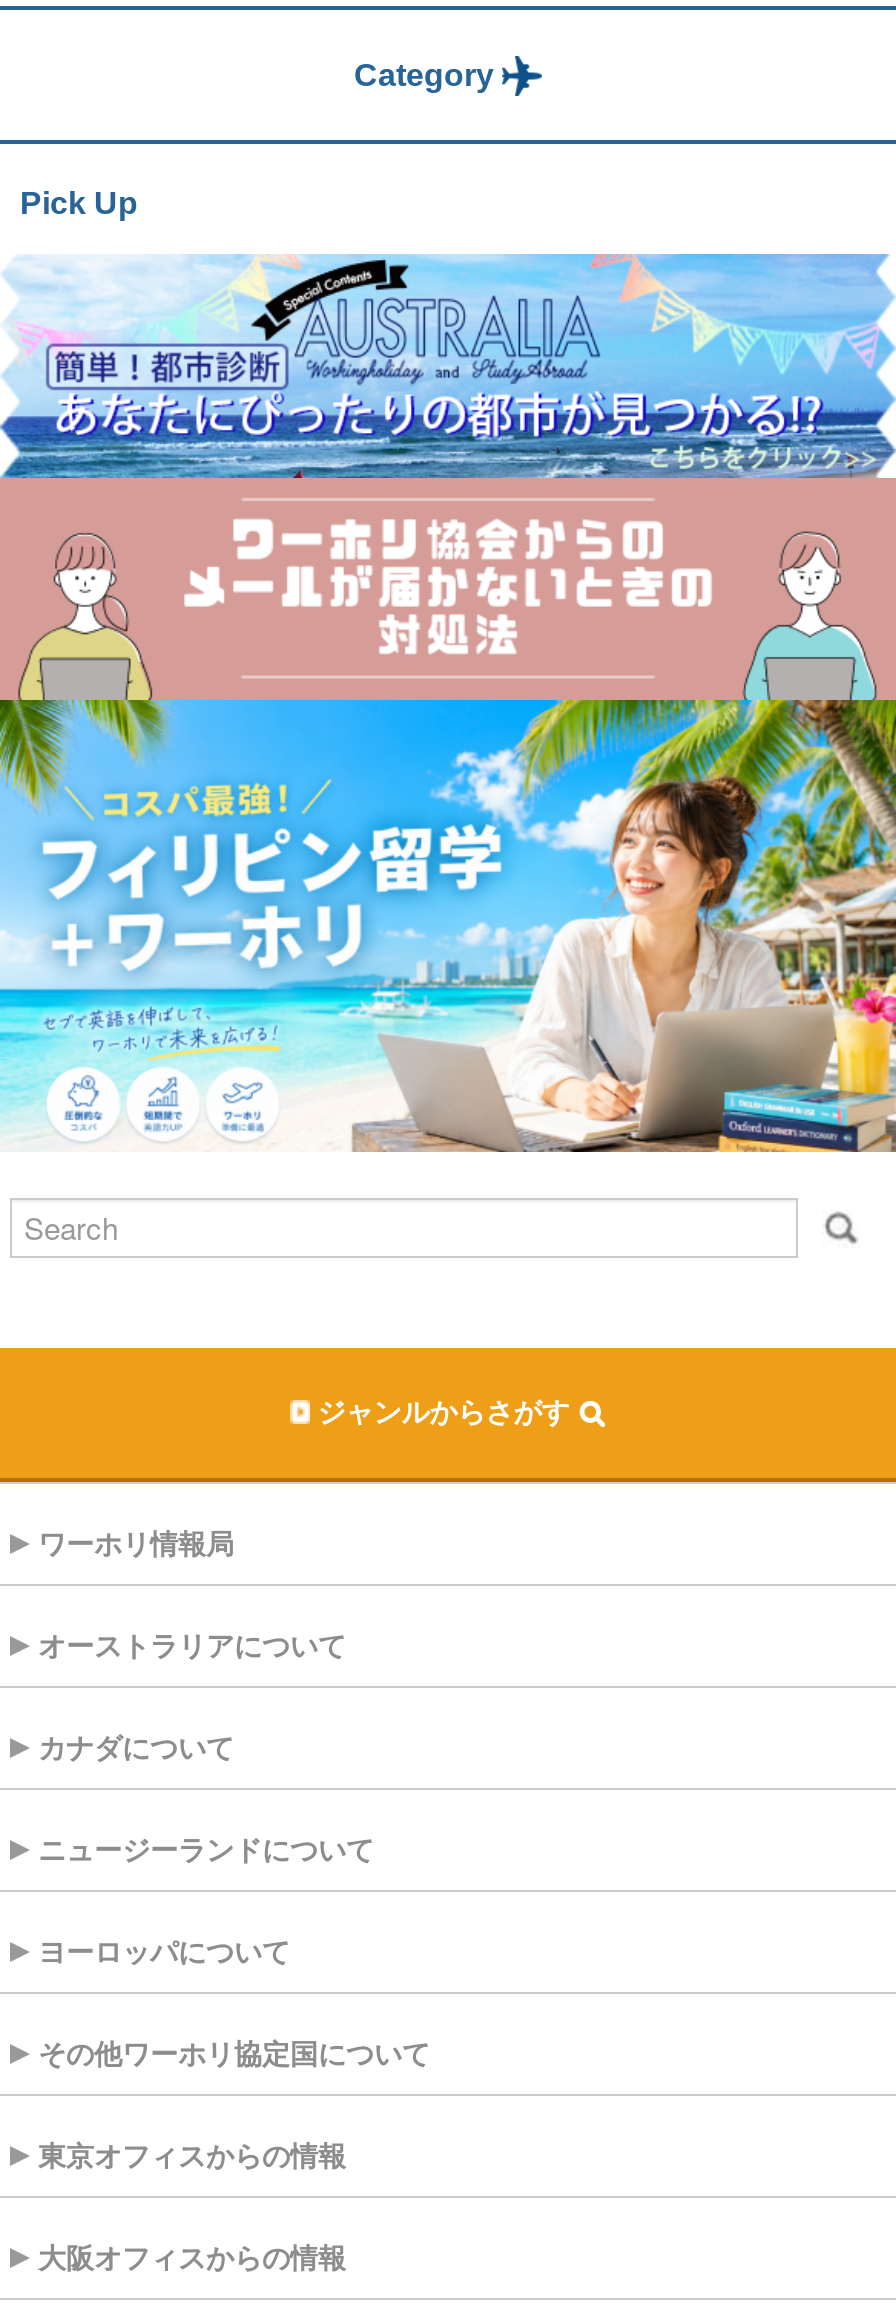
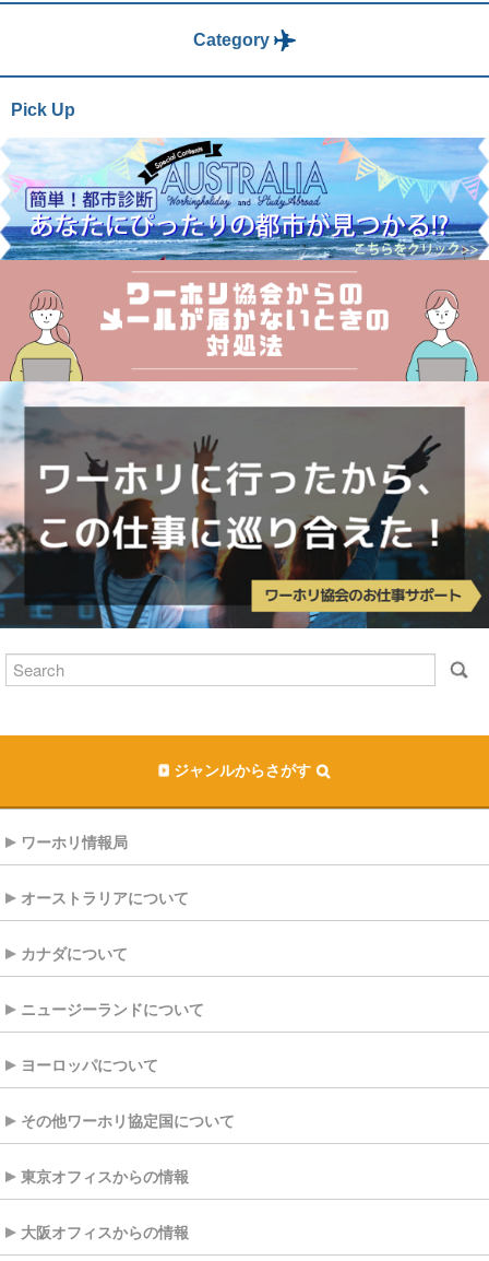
- [image]
+ [image]
